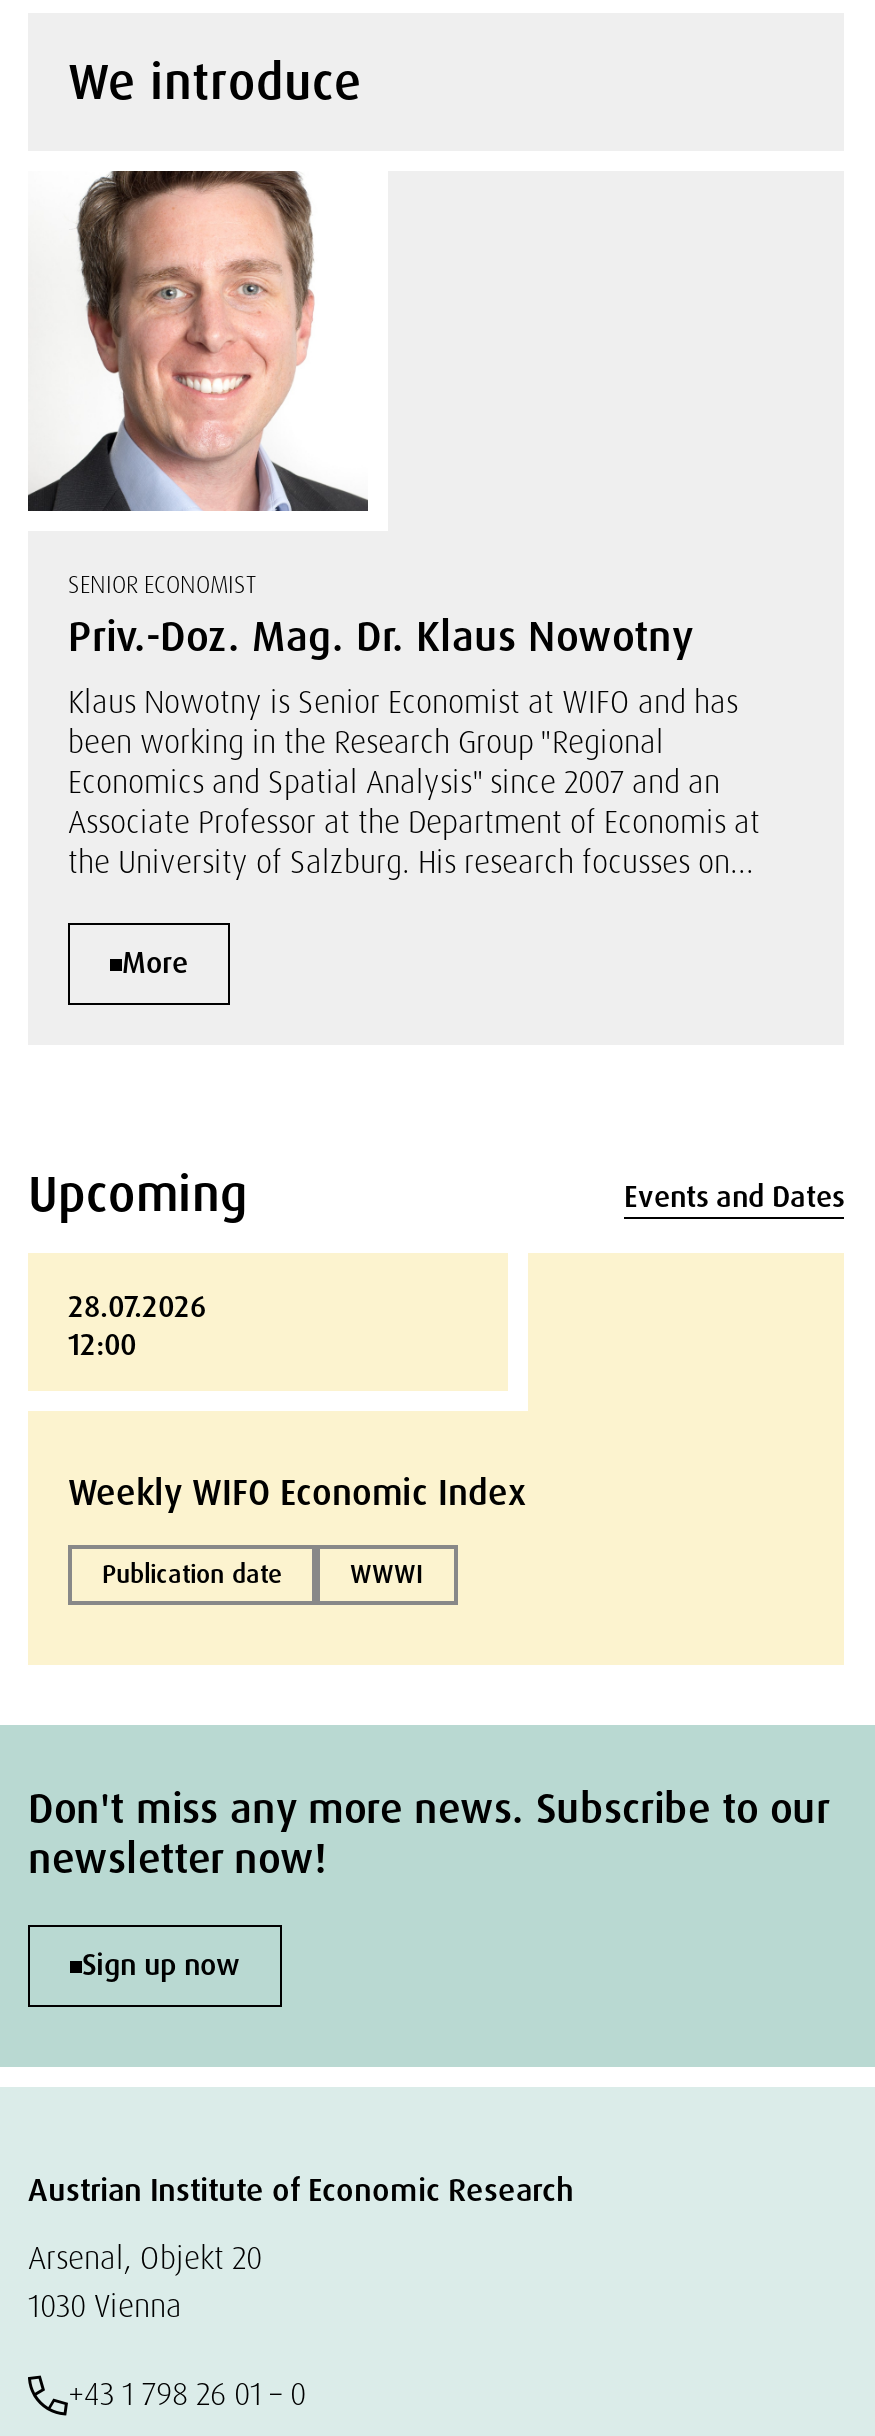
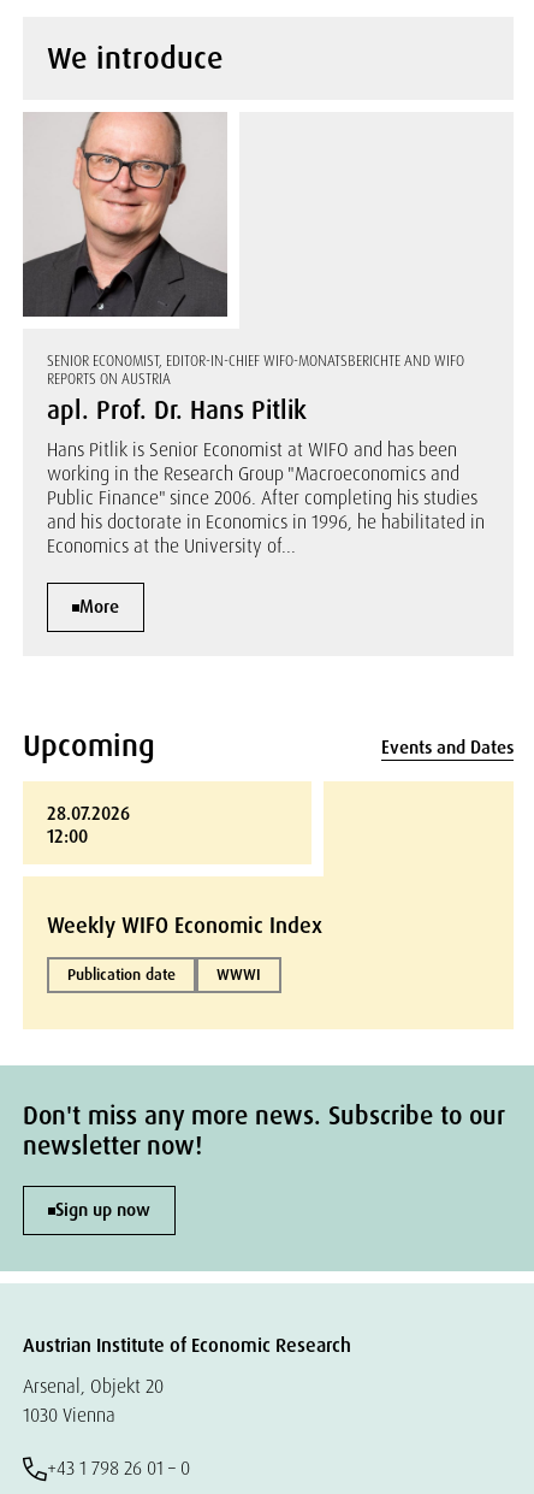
- [image]
- SENIOR ECONOMIST
- Priv.-Doz. Mag. Dr. Klaus Nowotny
- Klaus Nowotny is Senior Economist at WIFO and has
- been working in the Research Group "Regional
- Economics and Spatial Analysis" since 2007 and an
- Associate Professor at the Department of Economis at
- the University of Salzburg. His research focusses on...
+ [image]
+ SENIOR ECONOMIST, EDITOR-IN-CHIEF WIFO-MONATSBERICHTE AND WIFO
+ REPORTS ON AUSTRIA
+ apl. Prof. Dr. Hans Pitlik
+ Hans Pitlik is Senior Economist at WIFO and has been
+ working in the Research Group "Macroeconomics and
+ Public Finance" since 2006. After completing his studies
+ and his doctorate in Economics in 1996, he habilitated in
+ Economics at the University of...
